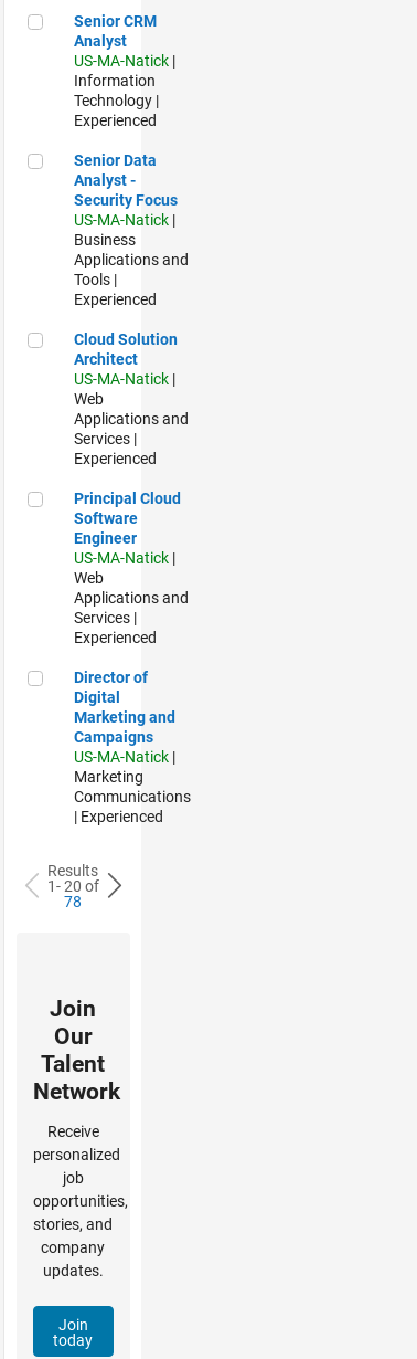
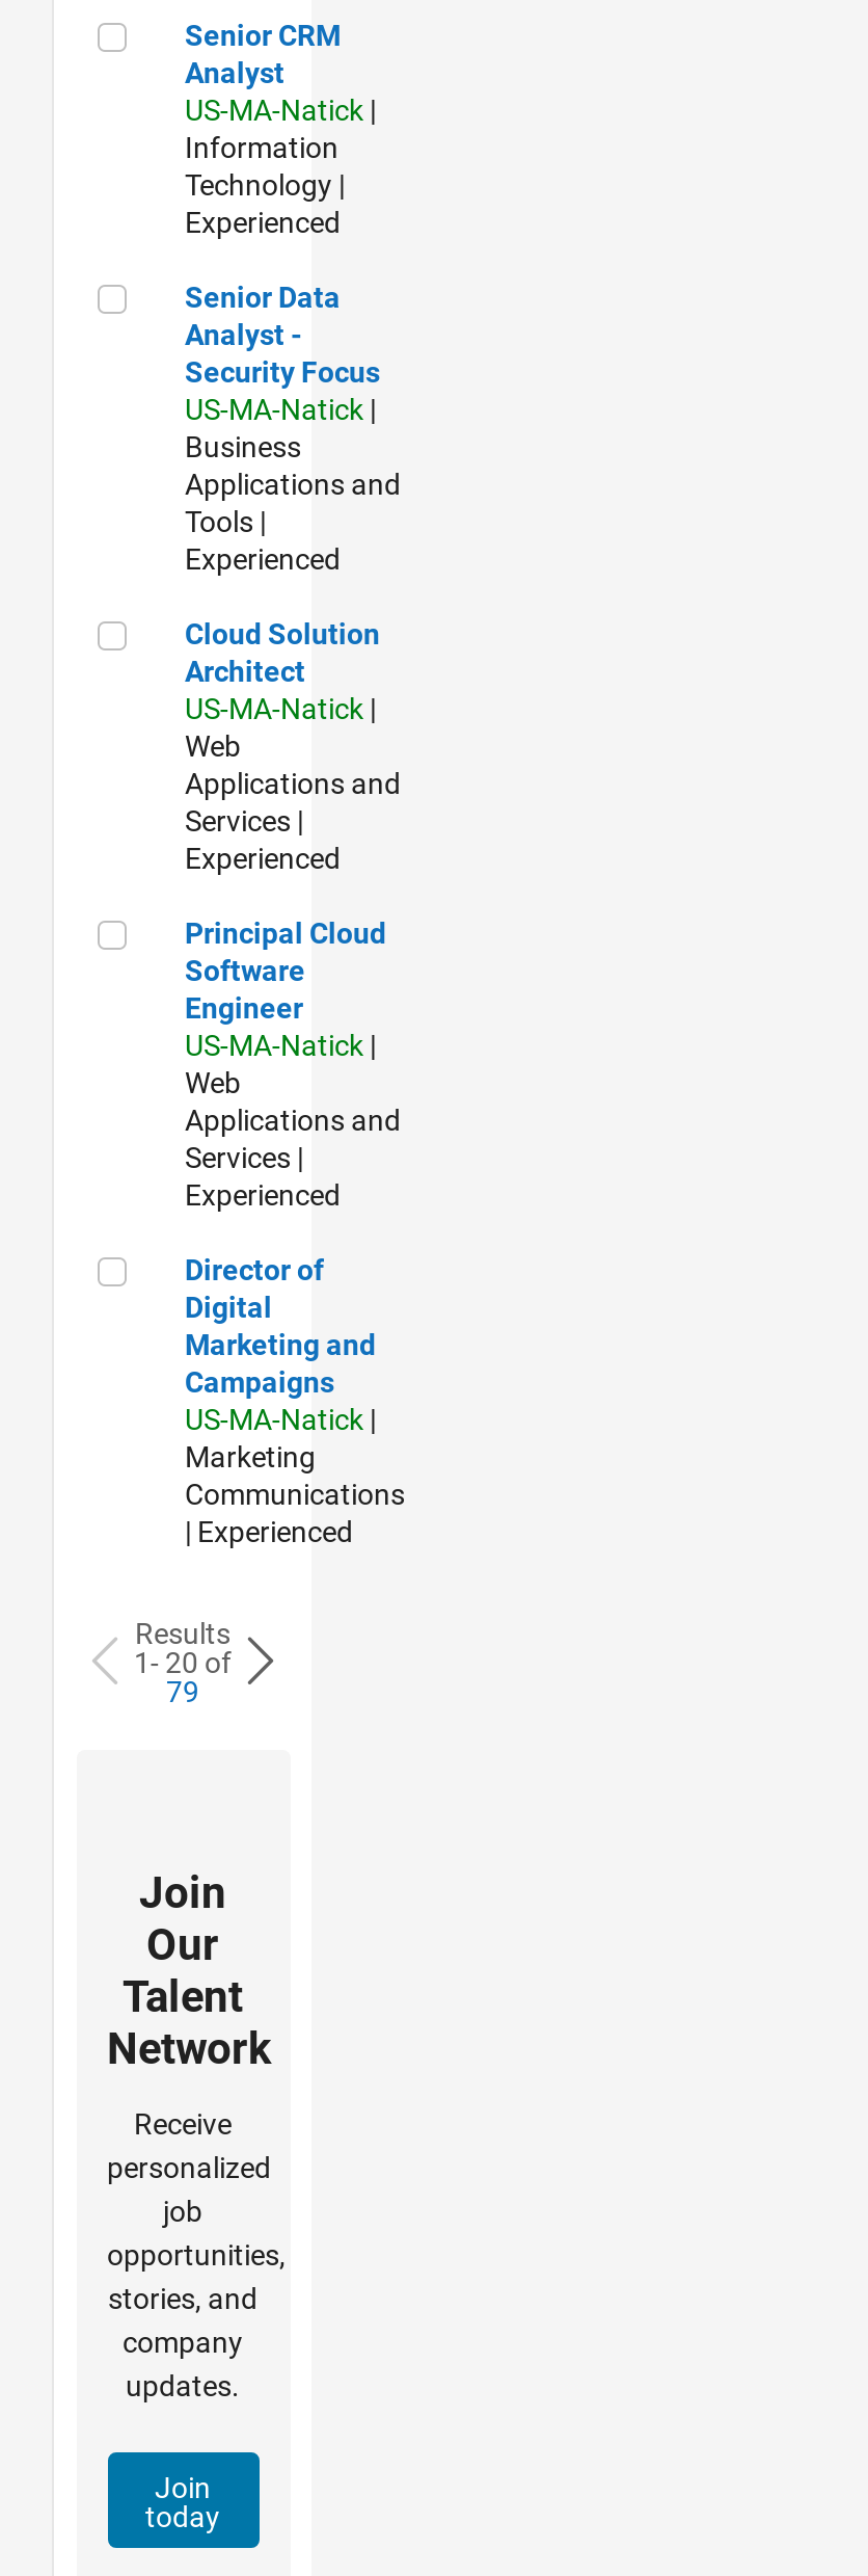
- 78
+ 79
